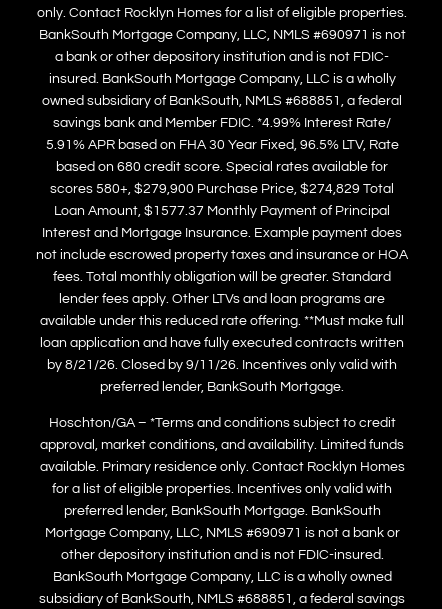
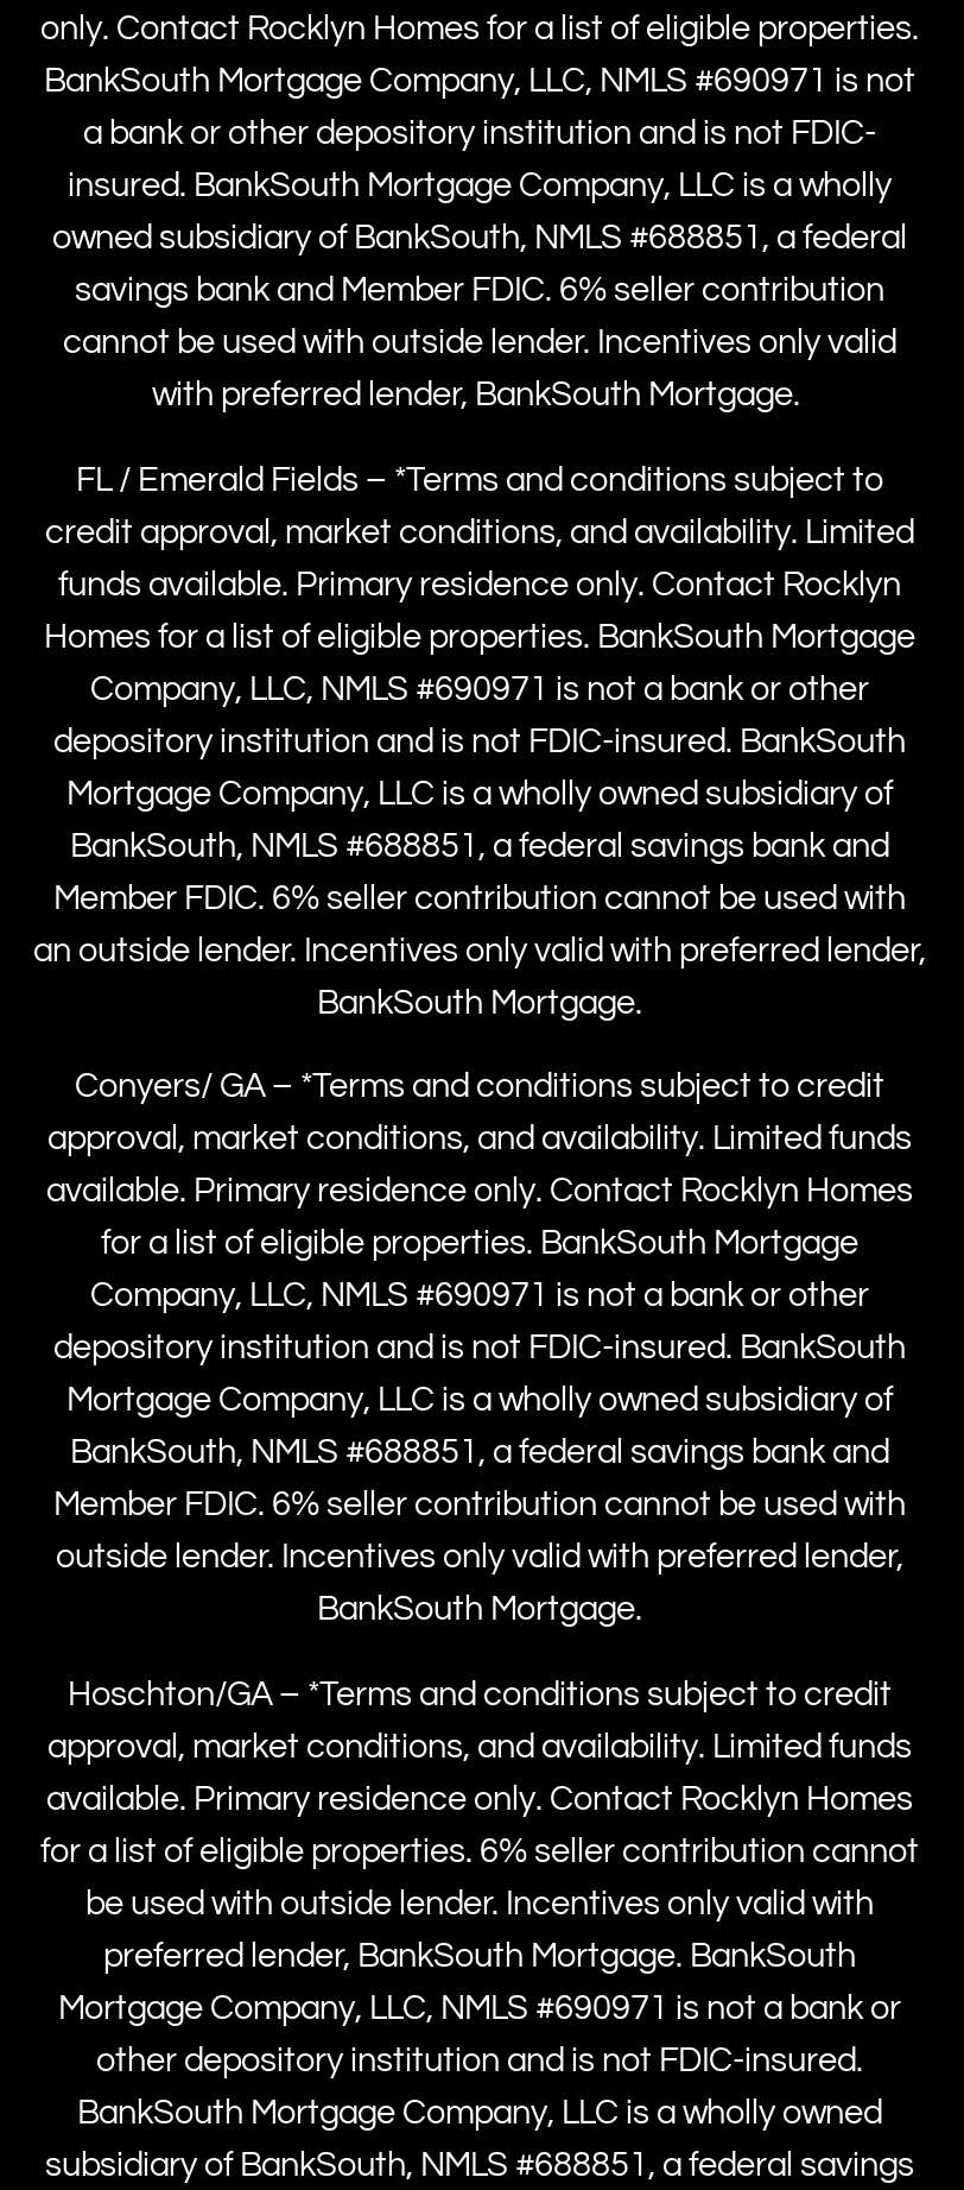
- savings bank and Member FDIC. *4.99% Interest Rate/
- 5.91% APR based on FHA 30 Year Fixed, 96.5% LTV, Rate
- based on 680 credit score. Special rates available for
- scores 580+, $279,900 Purchase Price, $274,829 Total
- Loan Amount, $1577.37 Monthly Payment of Principal
- Interest and Mortgage Insurance. Example payment does
- not include escrowed property taxes and insurance or HOA
- fees. Total monthly obligation will be greater. Standard
- lender fees apply. Other LTVs and loan programs are
- available under this reduced rate offering. **Must make full
- loan application and have fully executed contracts written
- by 8/21/26. Closed by 9/11/26. Incentives only valid with
- preferred lender, BankSouth Mortgage.
+ savings bank and Member FDIC. 6% seller contribution
+ cannot be used with outside lender. Incentives only valid
+ with preferred lender, BankSouth Mortgage.
+ FL / Emerald Fields – *Terms and conditions subject to
+ credit approval, market conditions, and availability. Limited
+ funds available. Primary residence only. Contact Rocklyn
+ Homes for a list of eligible properties. BankSouth Mortgage
+ Company, LLC, NMLS #690971 is not a bank or other
+ depository institution and is not FDIC-insured. BankSouth
+ Mortgage Company, LLC is a wholly owned subsidiary of
+ BankSouth, NMLS #688851, a federal savings bank and
+ Member FDIC. 6% seller contribution cannot be used with
+ an outside lender. Incentives only valid with preferred lender,
+ BankSouth Mortgage.
+ Conyers/ GA – *Terms and conditions subject to credit
+ approval, market conditions, and availability. Limited funds
+ available. Primary residence only. Contact Rocklyn Homes
+ for a list of eligible properties. BankSouth Mortgage
+ Company, LLC, NMLS #690971 is not a bank or other
+ depository institution and is not FDIC-insured. BankSouth
+ Mortgage Company, LLC is a wholly owned subsidiary of
+ BankSouth, NMLS #688851, a federal savings bank and
+ Member FDIC. 6% seller contribution cannot be used with
+ outside lender. Incentives only valid with preferred lender,
+ BankSouth Mortgage.

- for a list of eligible properties. Incentives only valid with
+ for a list of eligible properties. 6% seller contribution cannot
+ be used with outside lender. Incentives only valid with
